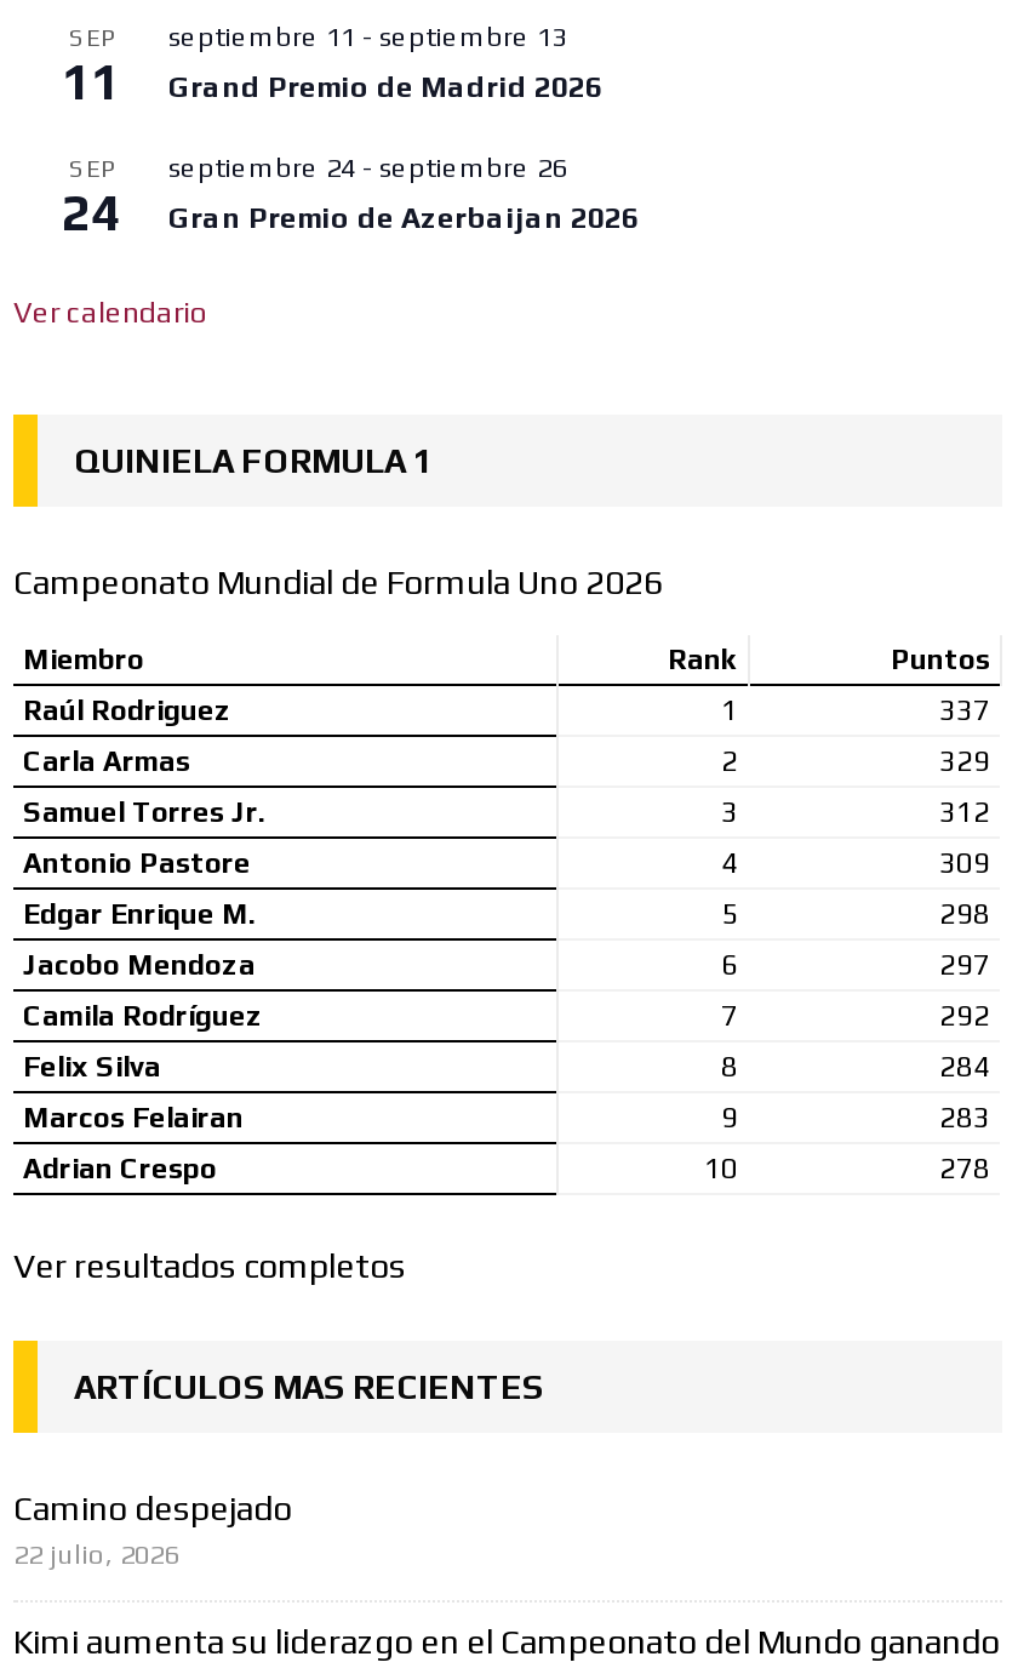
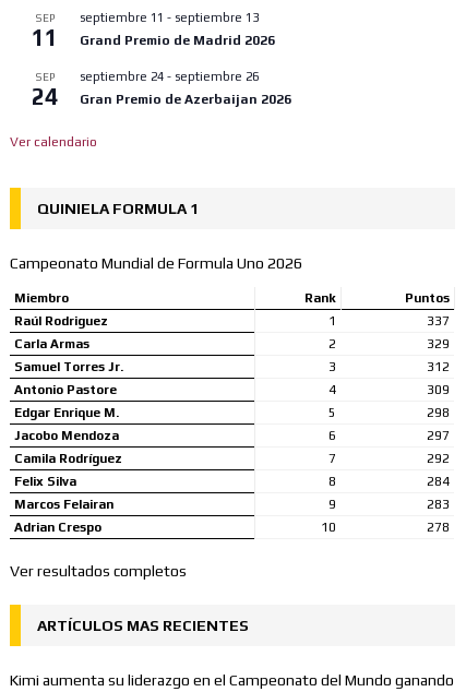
- Camino despejado
- 22 julio, 2026
